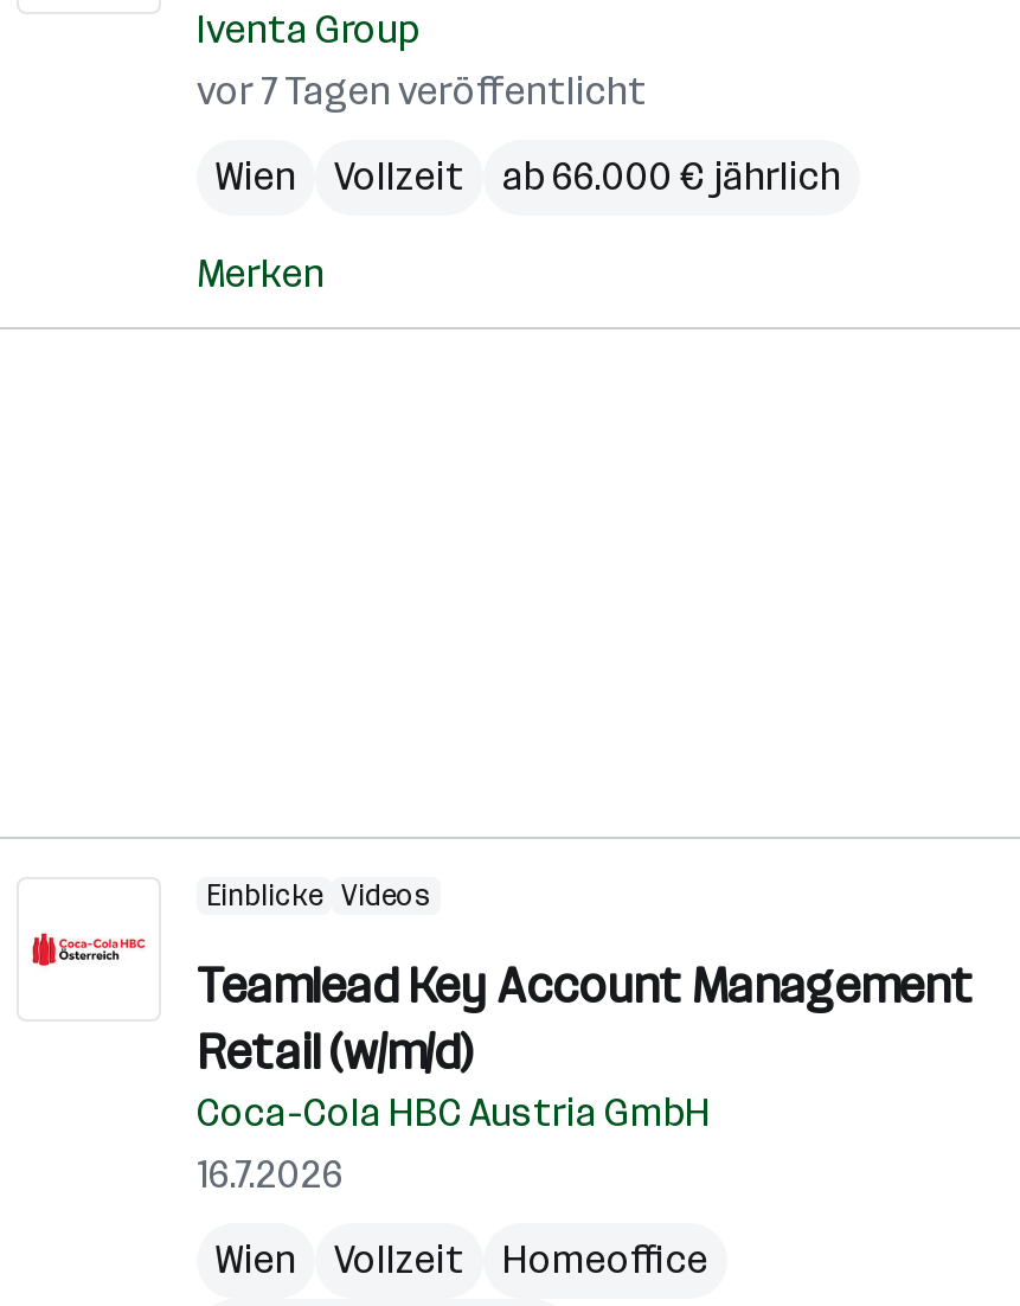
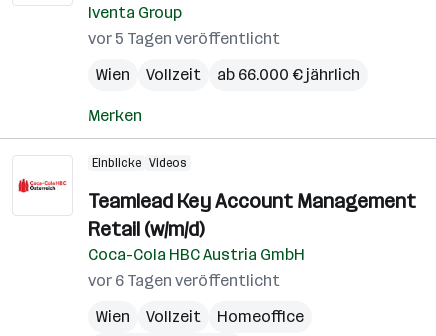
- vor 7 Tagen veröffentlicht
+ vor 5 Tagen veröffentlicht

- 16.7.2026
+ vor 6 Tagen veröffentlicht
